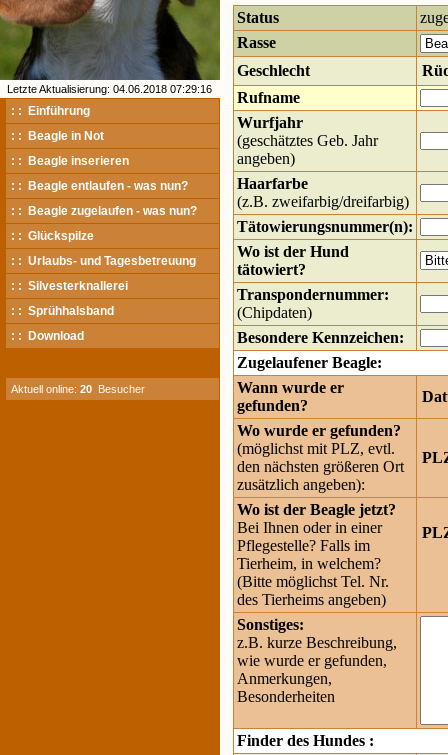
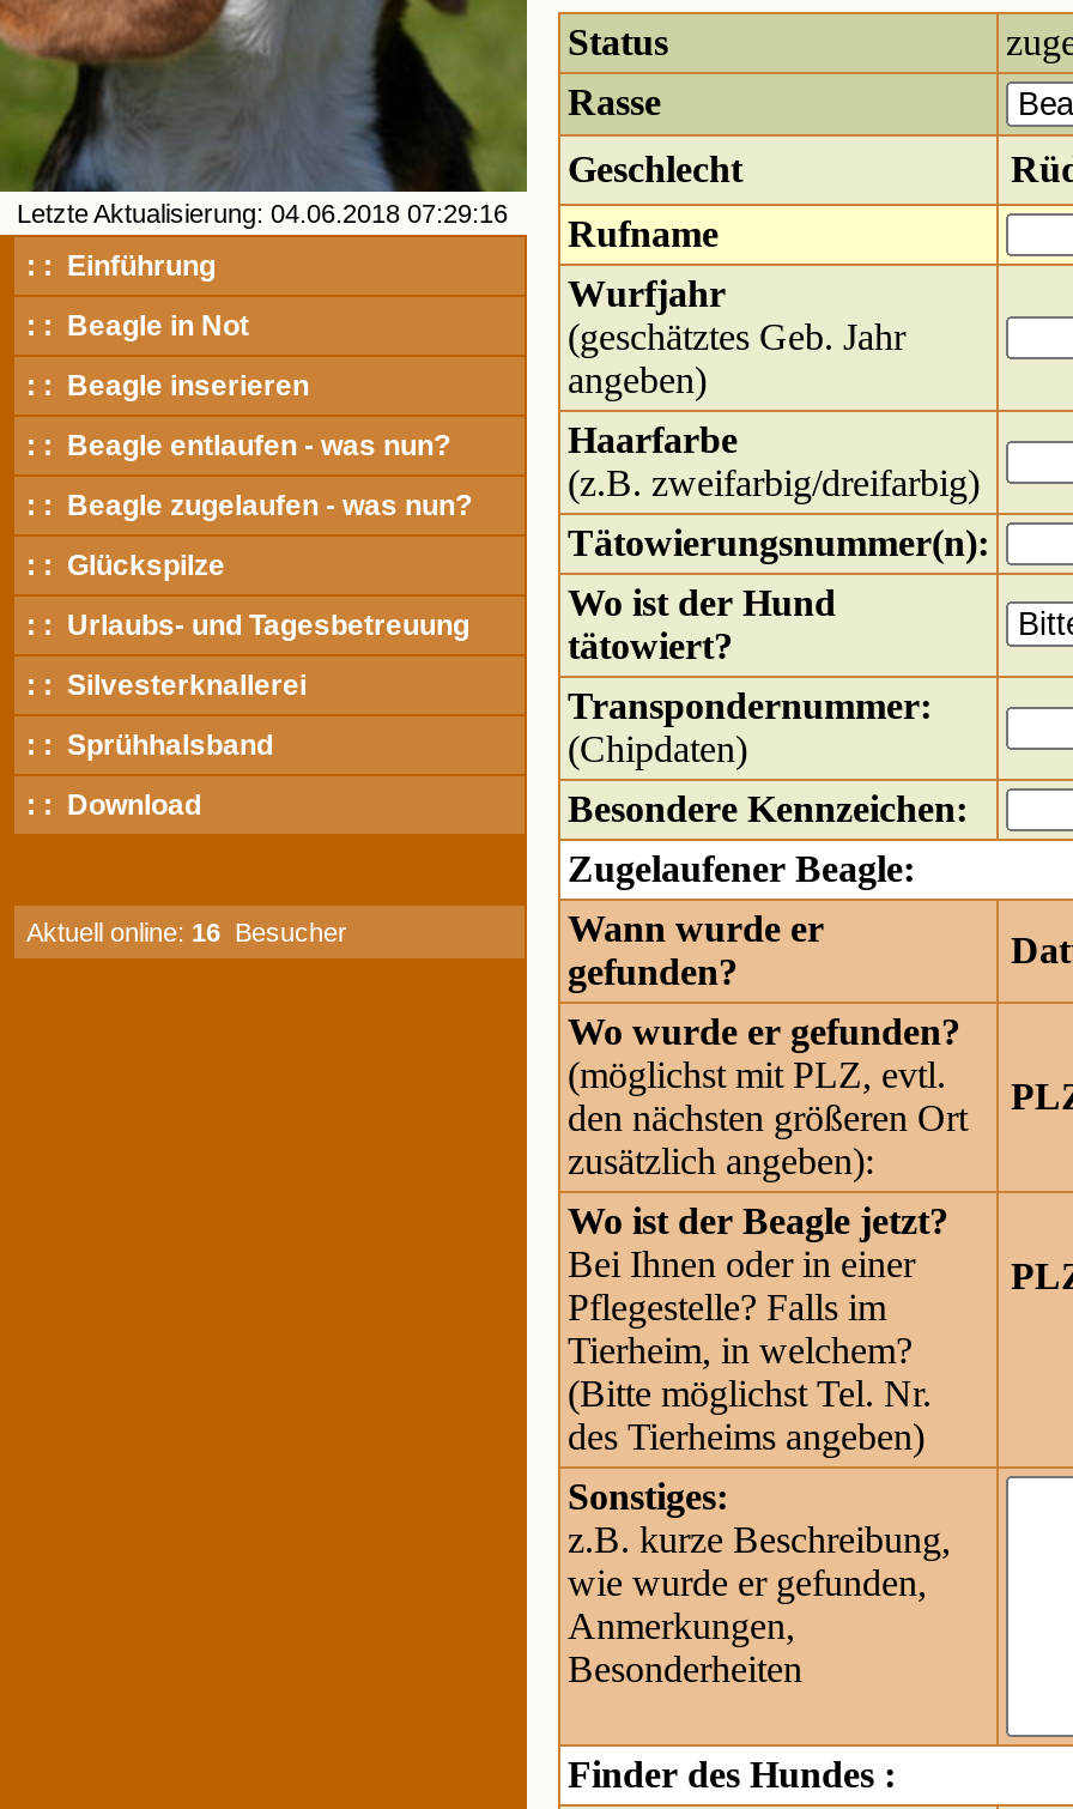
- Aktuell online: 20 Besucher
+ Aktuell online: 16 Besucher
